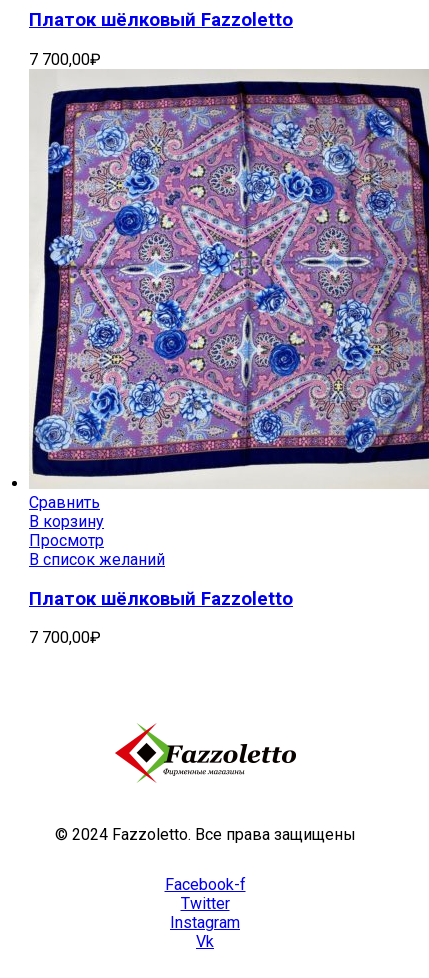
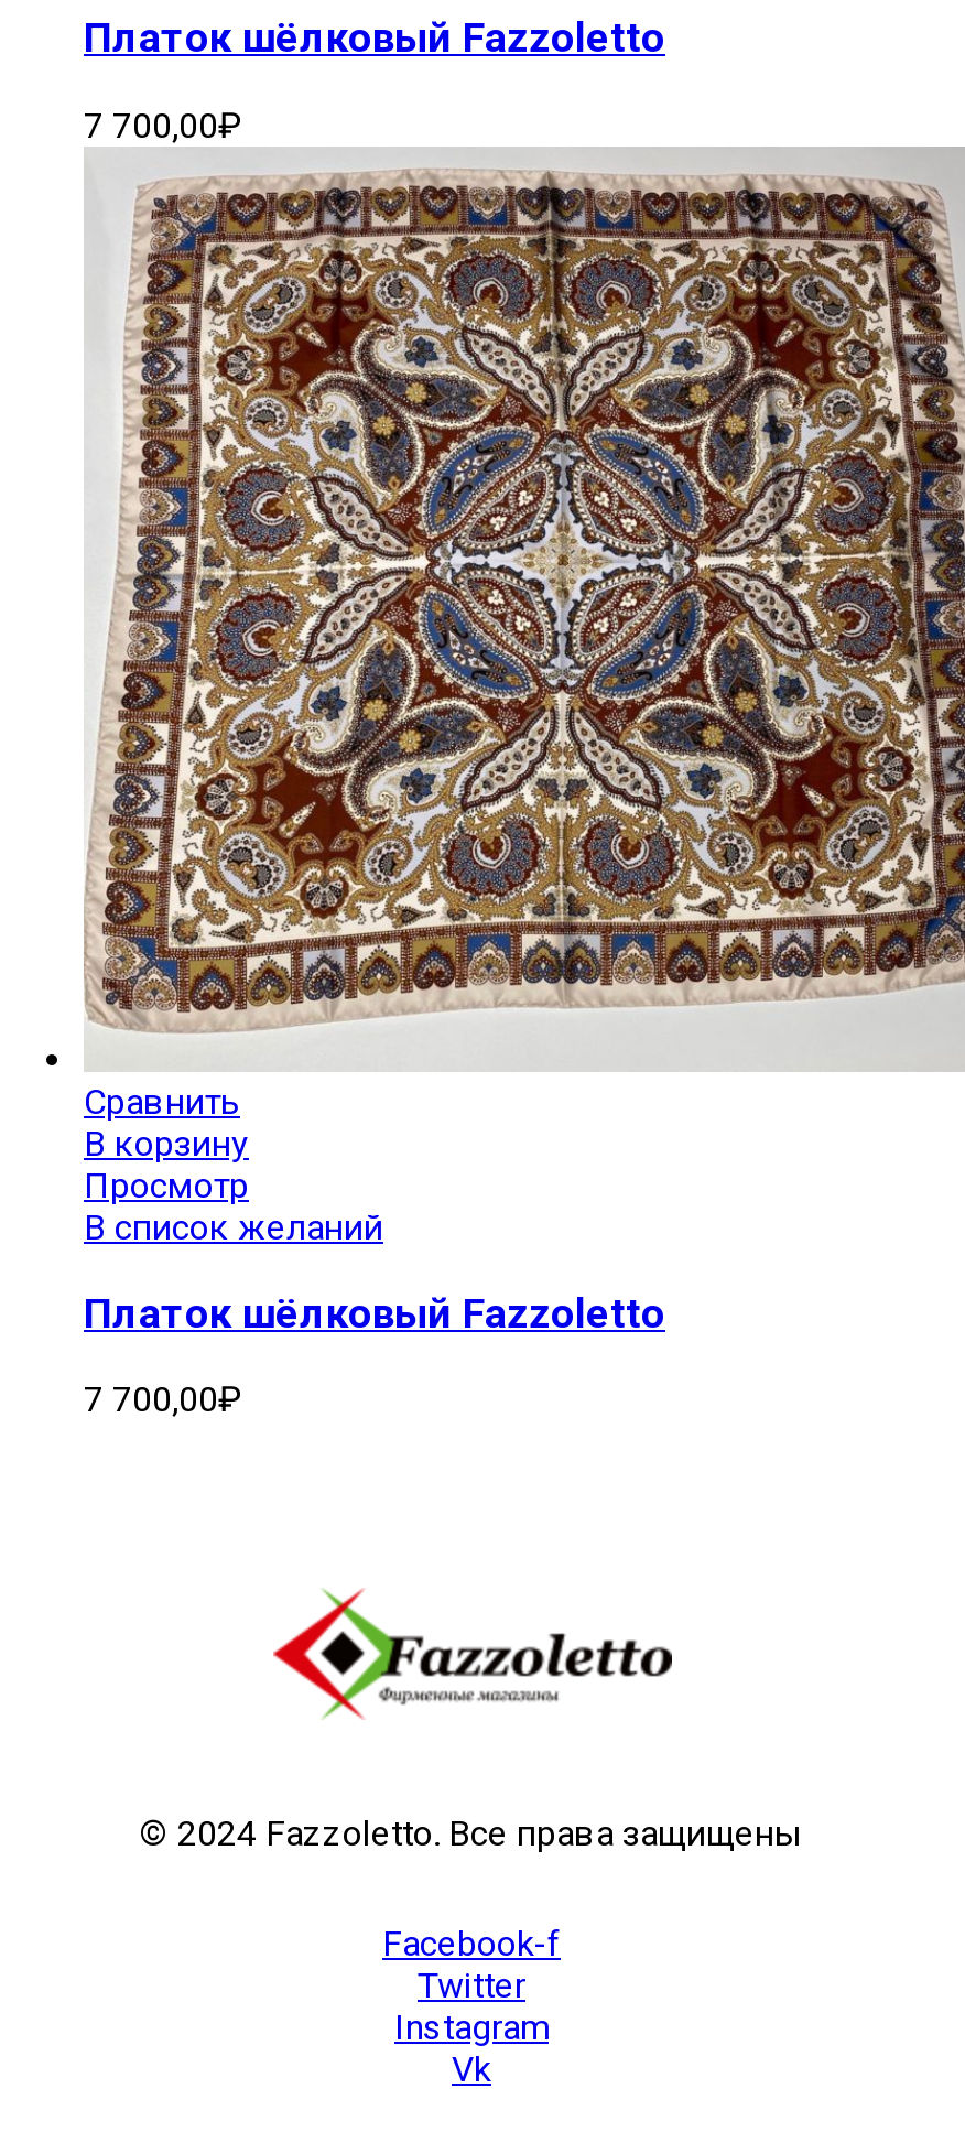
- [image]
+ [image]
